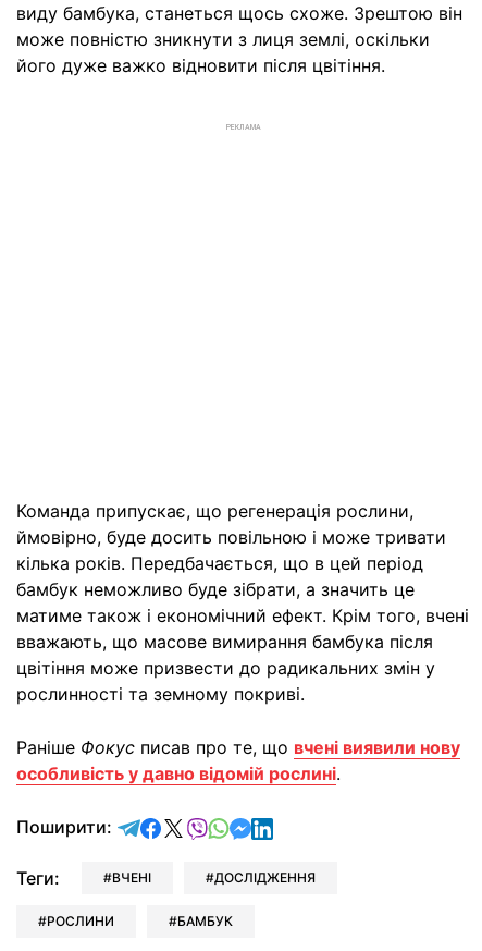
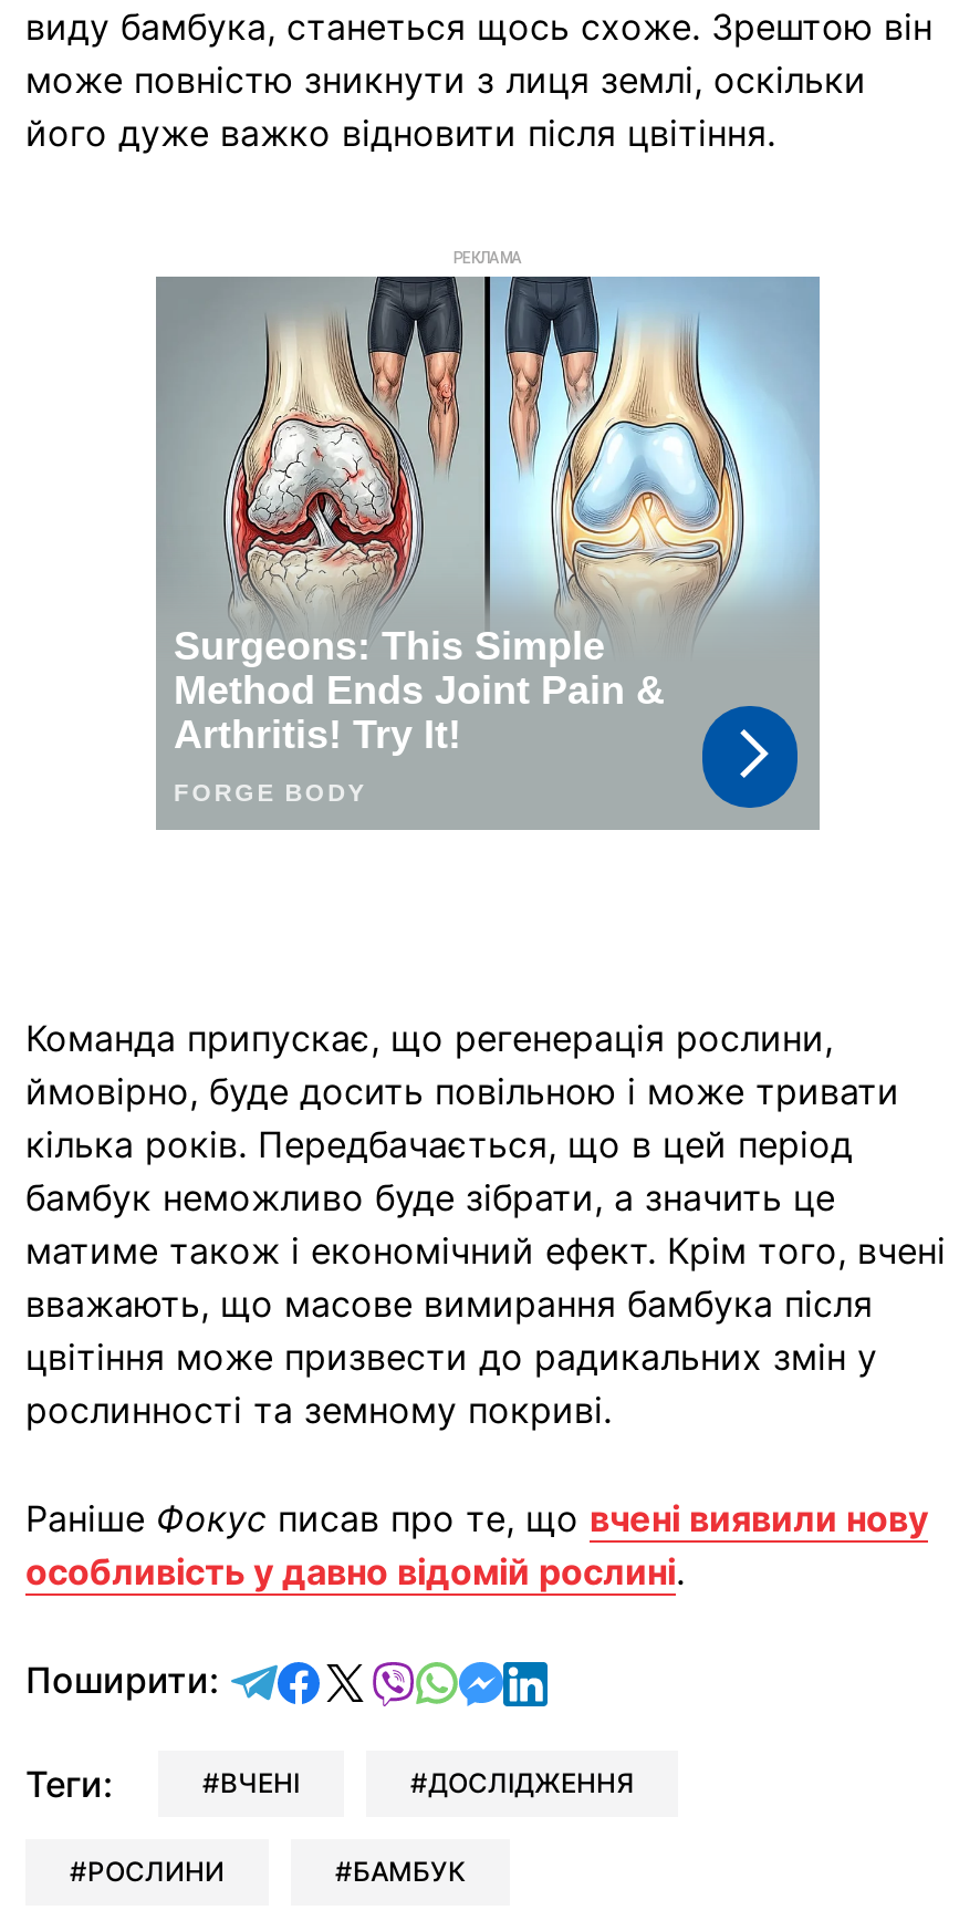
+ [image]
